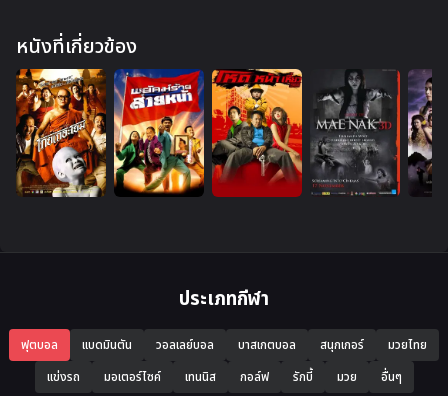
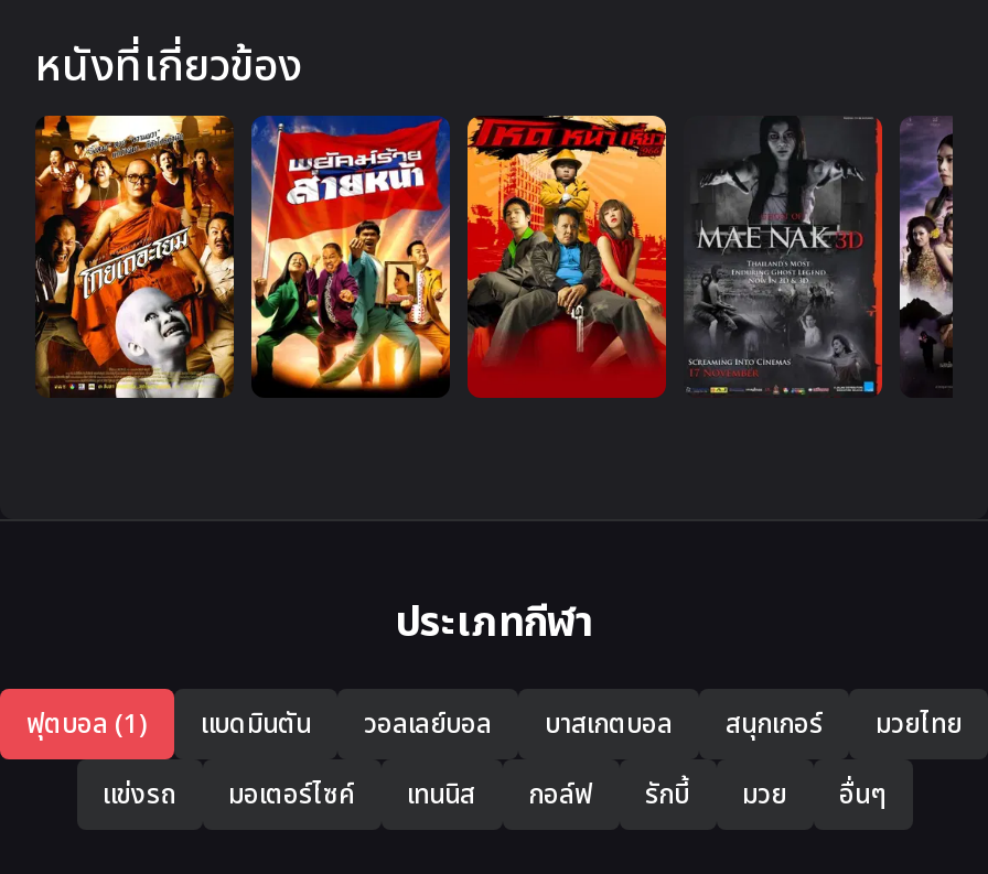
- ฟุตบอล
+ ฟุตบอล (1)
